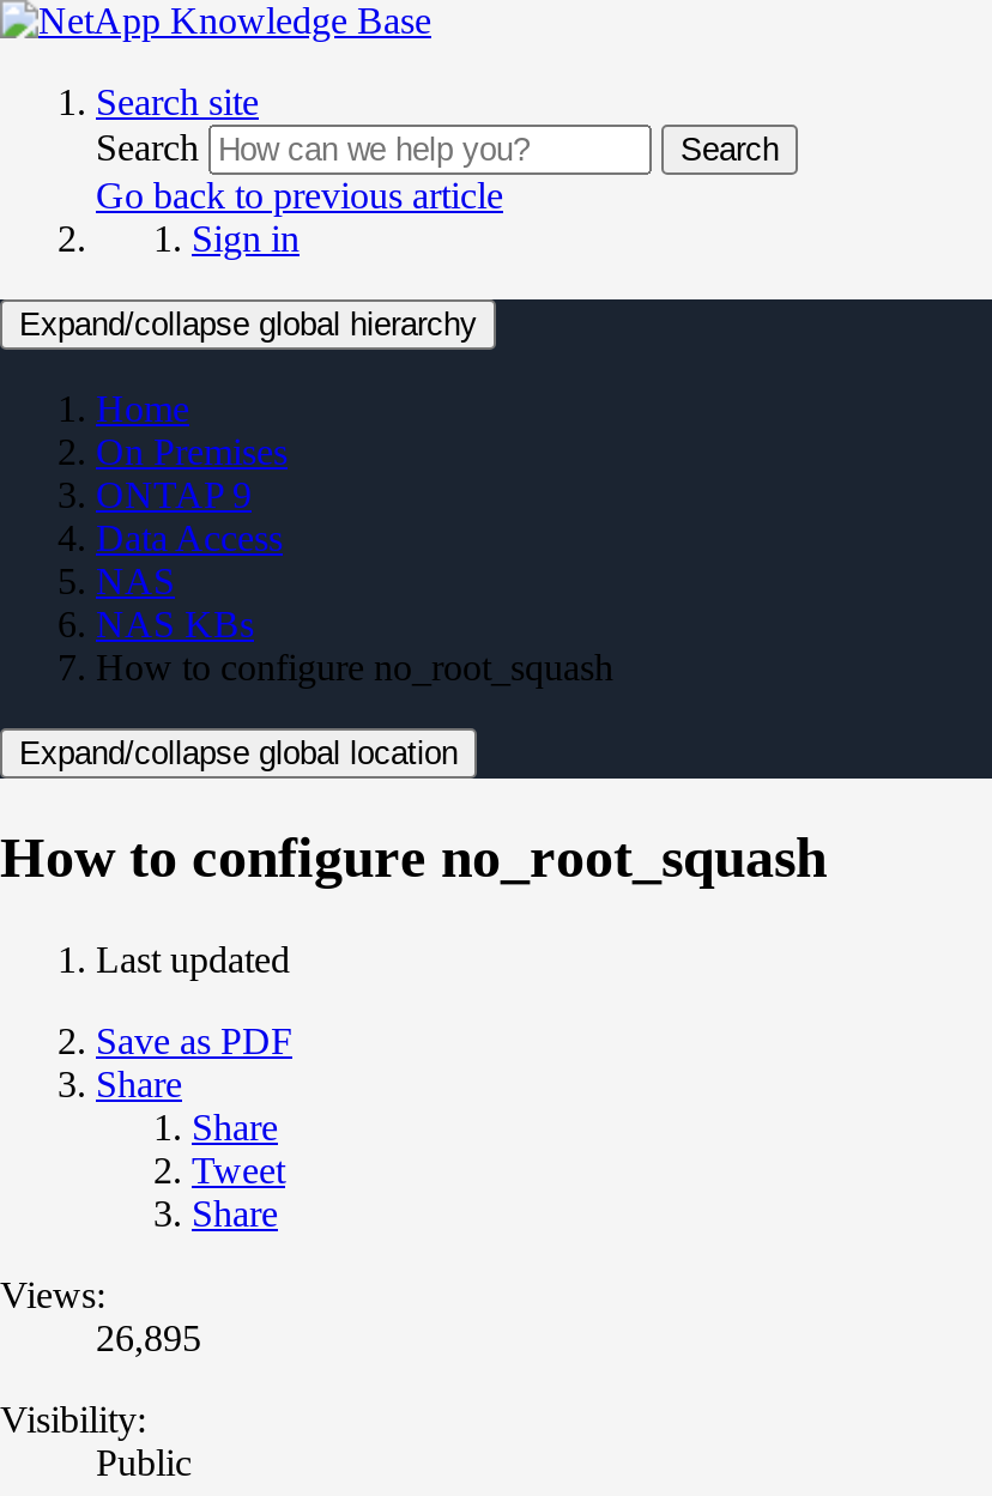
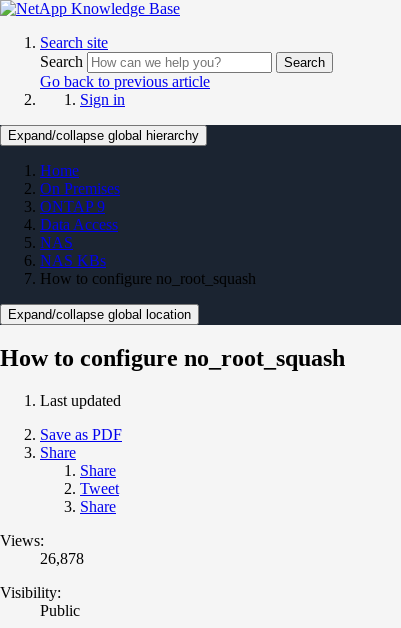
- 26,895
+ 26,878
